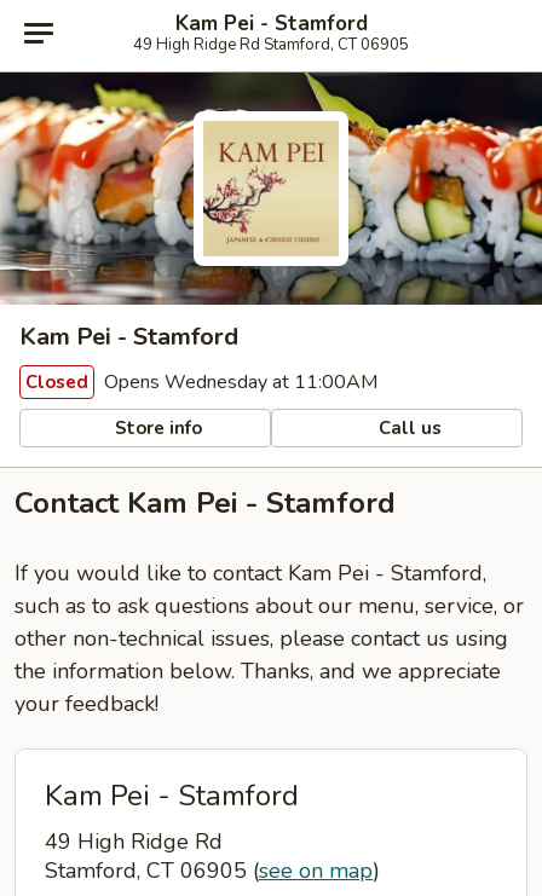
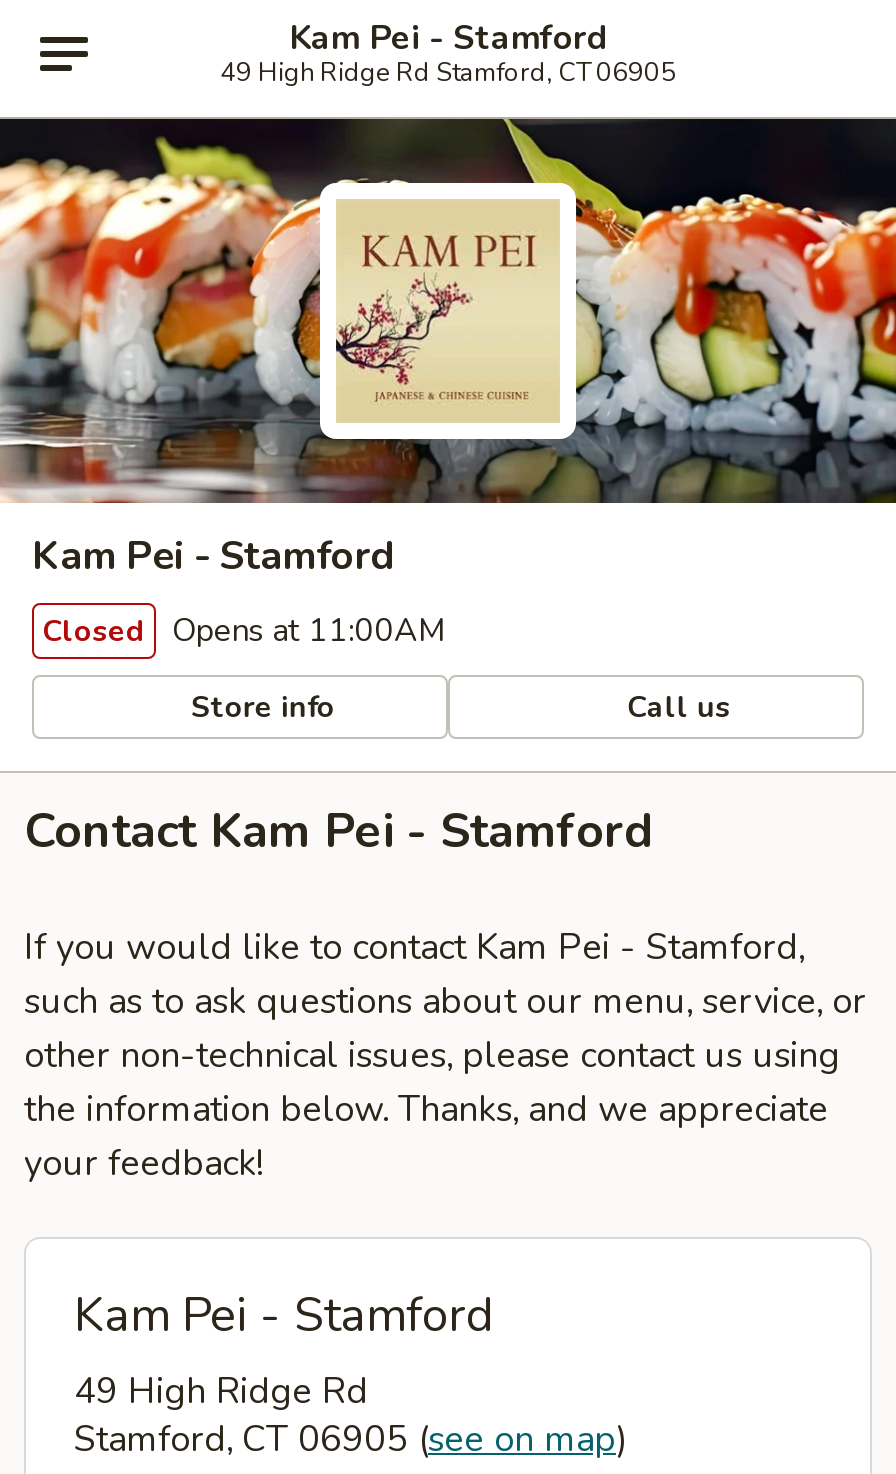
- Closed Opens Wednesday at 11:00AM
+ Closed Opens at 11:00AM
